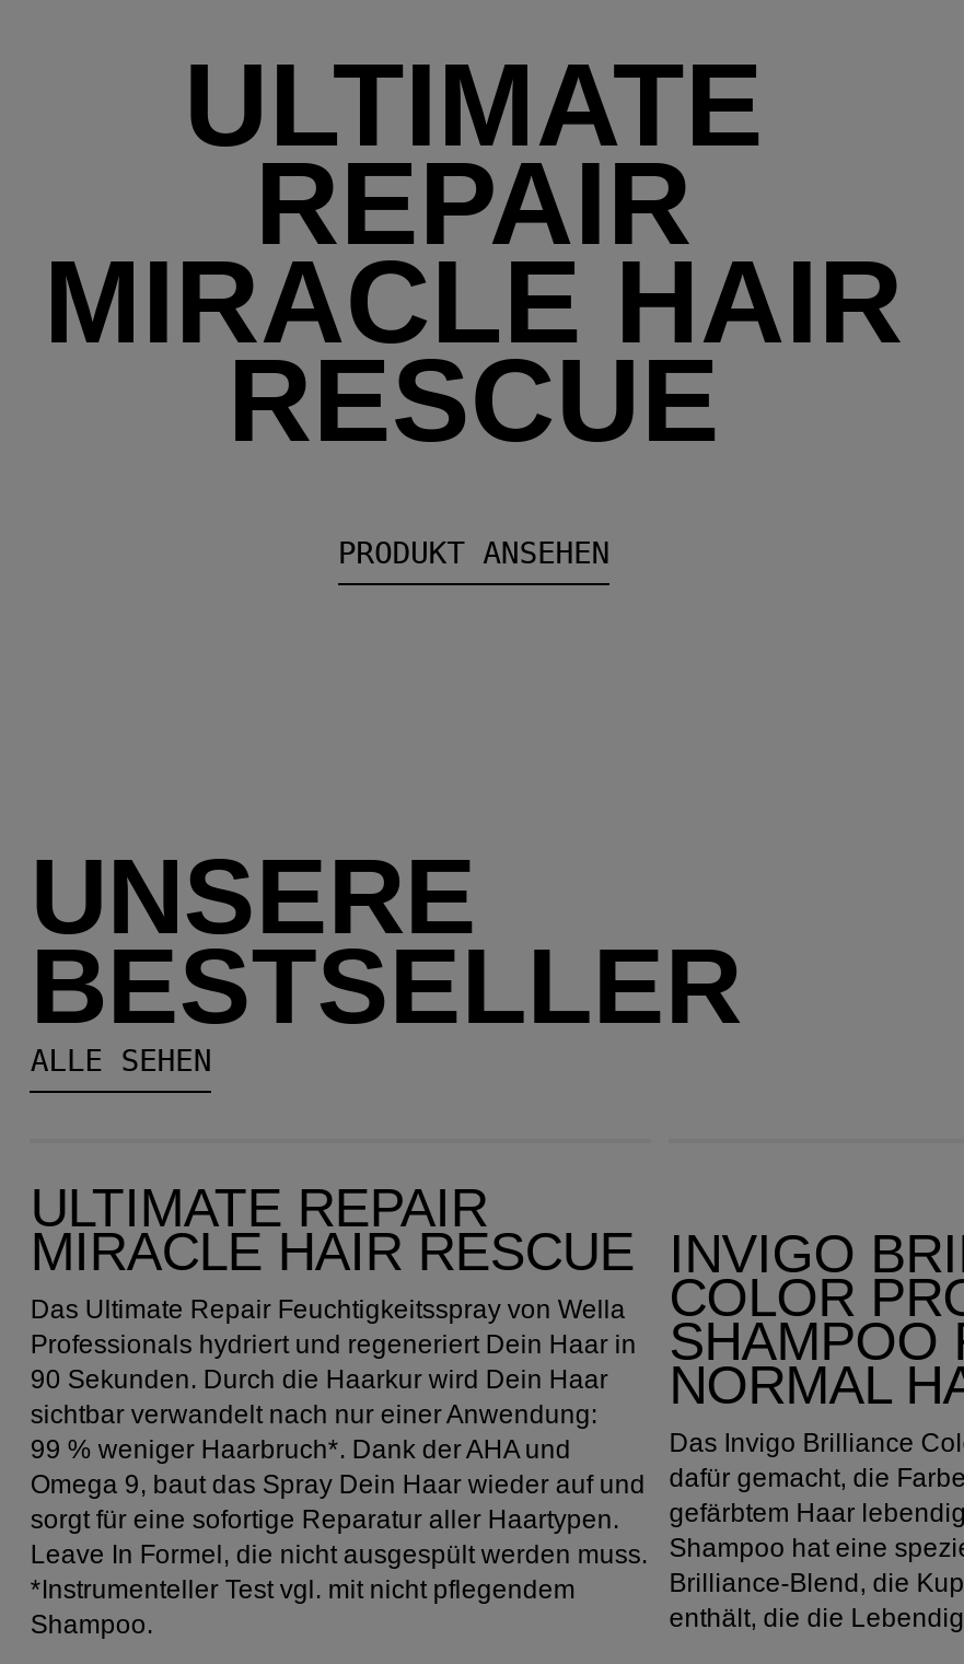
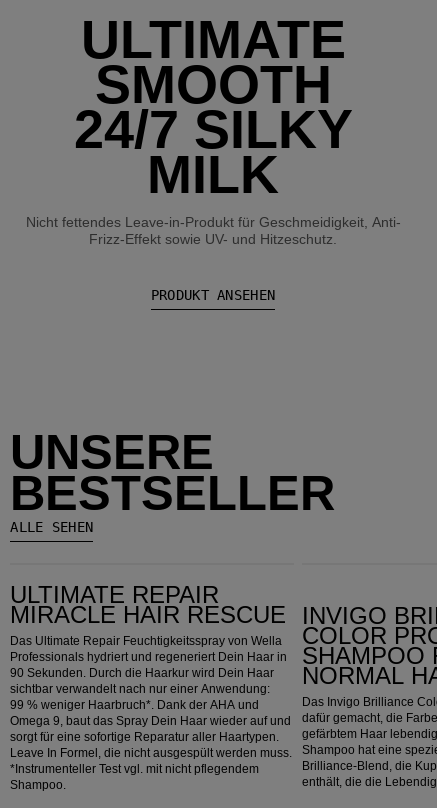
- REPAIR
- MIRACLE HAIR
- RESCUE
+ SMOOTH
+ 24/7 SILKY
+ MILK
+ Nicht fettendes Leave-in-Produkt für Geschmeidigkeit, Anti-
+ Frizz-Effekt sowie UV- und Hitzeschutz.
